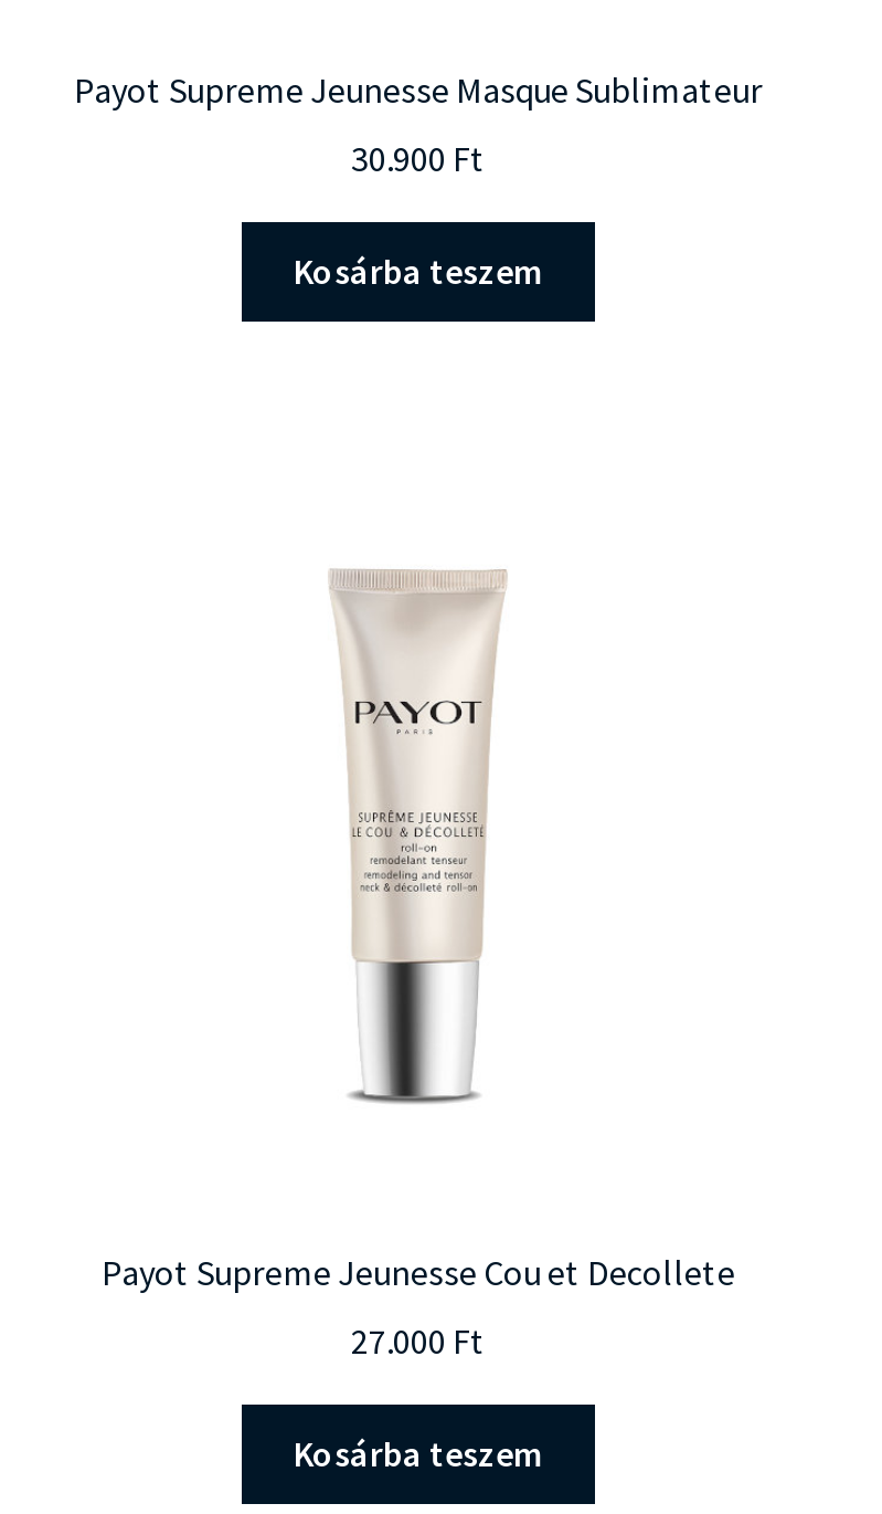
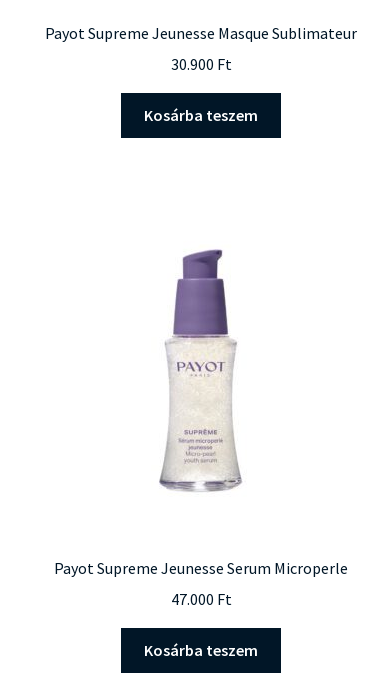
- [image]
+ [image]

- Payot Supreme Jeunesse Cou et Decollete
+ Payot Supreme Jeunesse Serum Microperle

- 27.000 Ft
+ 47.000 Ft
